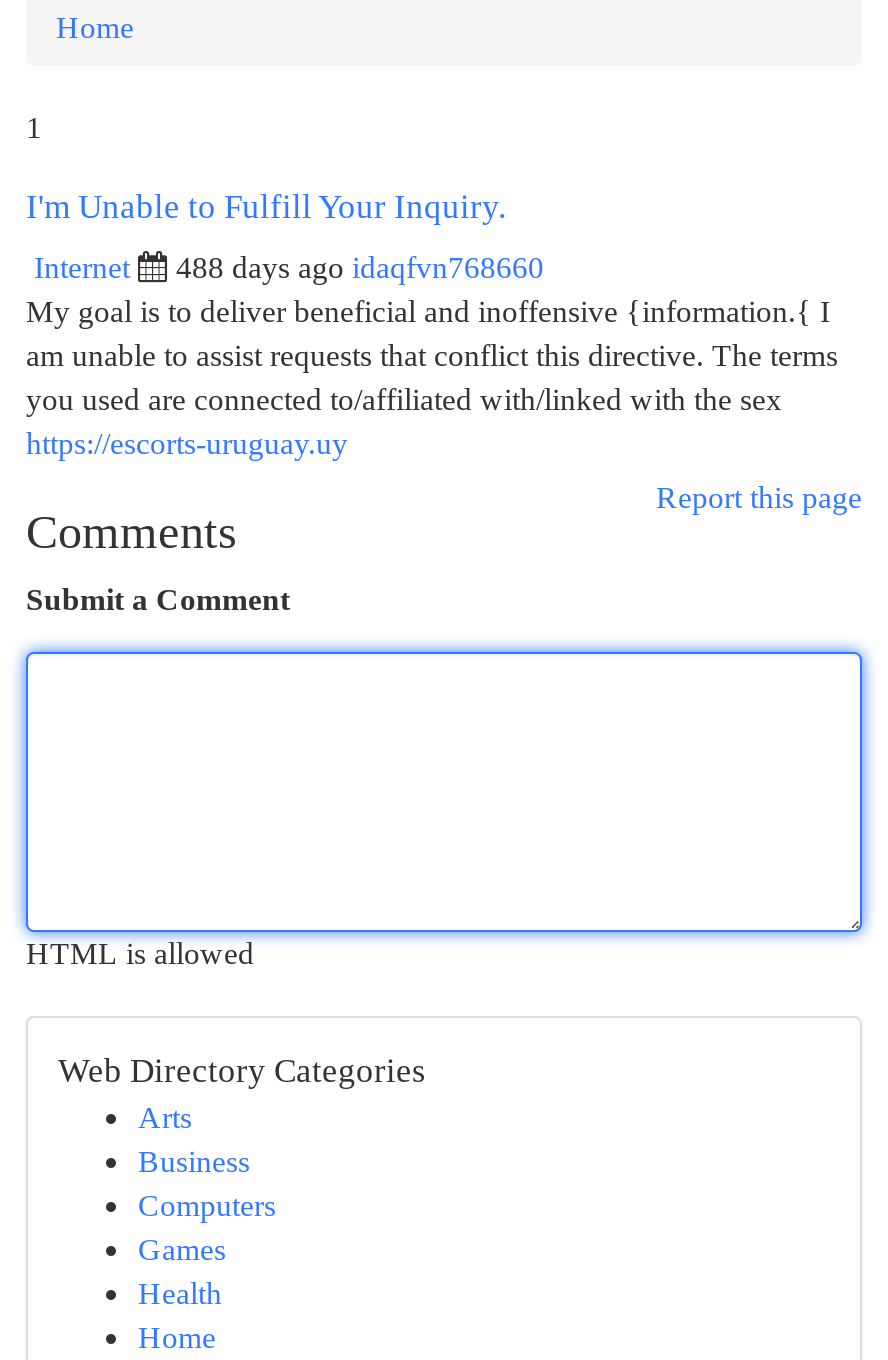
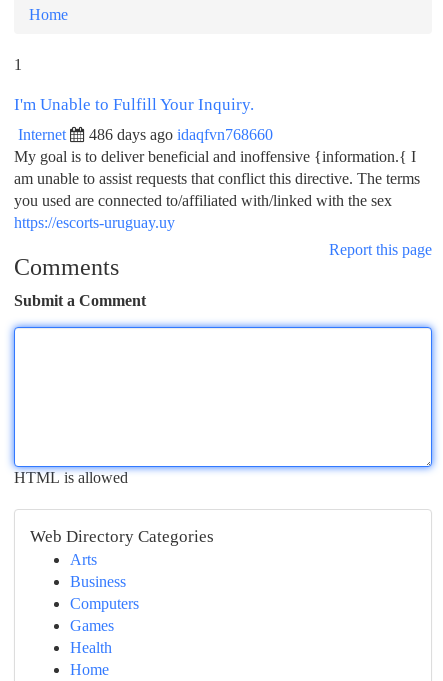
- 488 days ago idaqfvn768660
+ 486 days ago idaqfvn768660
